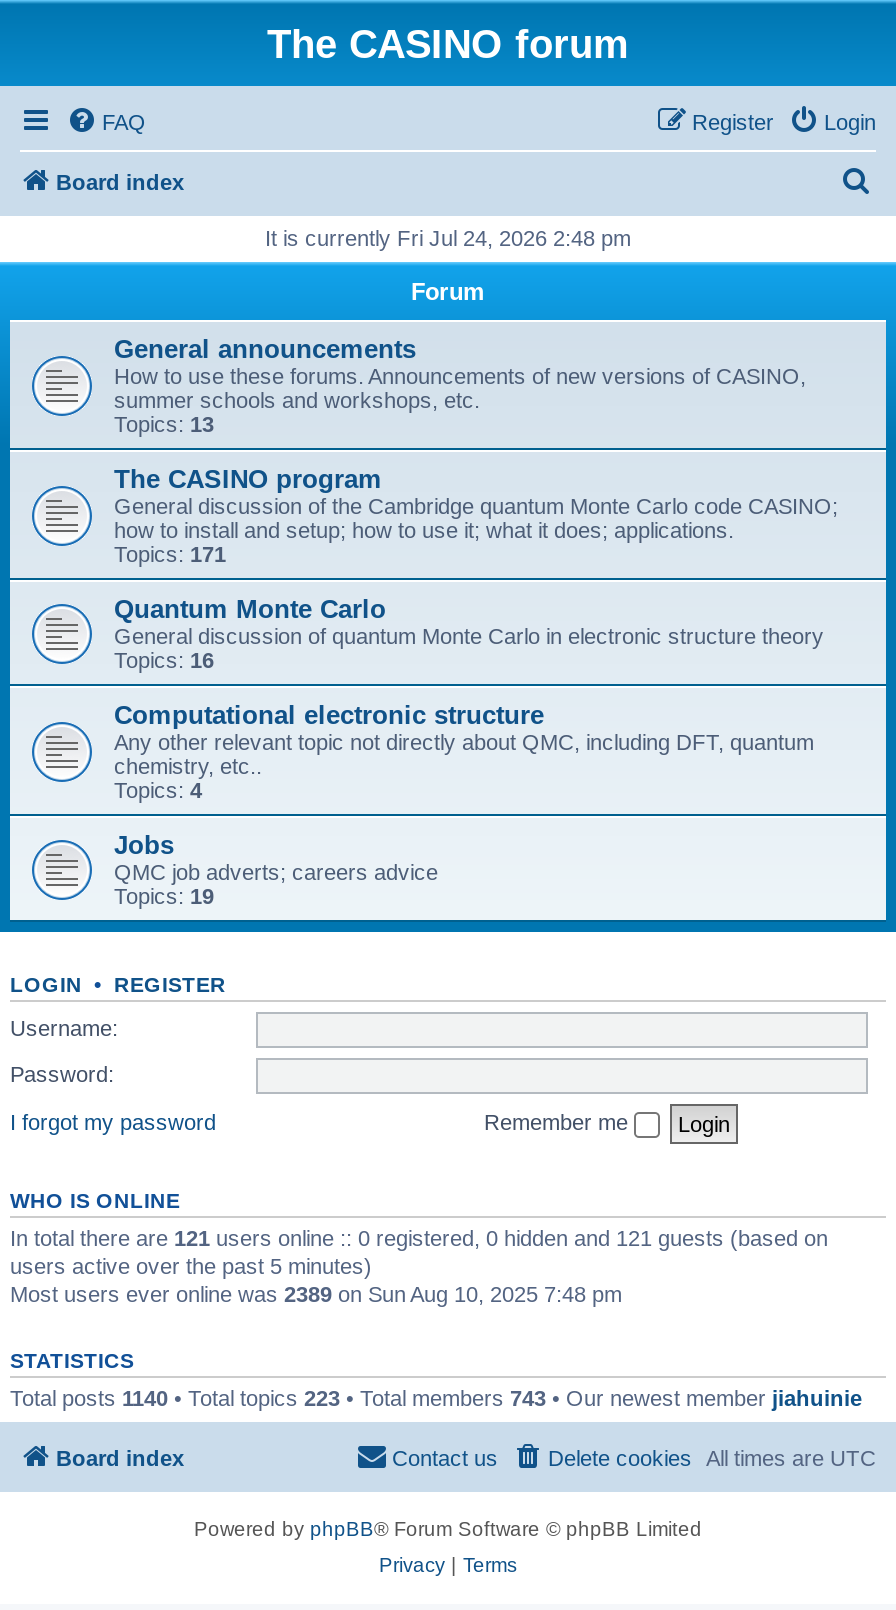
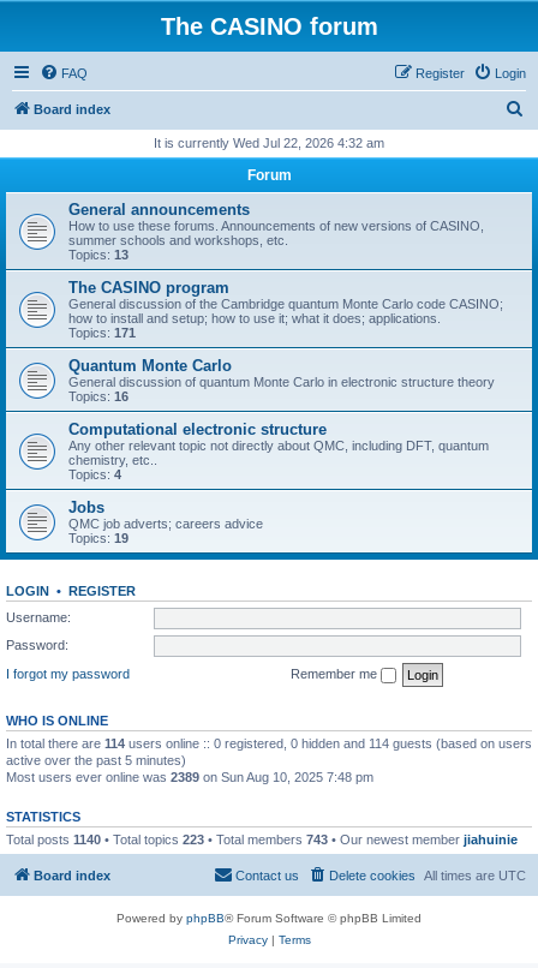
- It is currently Fri Jul 24, 2026 2:48 pm
+ It is currently Wed Jul 22, 2026 4:32 am

- In total there are 121 users online :: 0 registered, 0 hidden and 121 guests (based on
- users active over the past 5 minutes)
+ In total there are 114 users online :: 0 registered, 0 hidden and 114 guests (based on users
+ active over the past 5 minutes)
